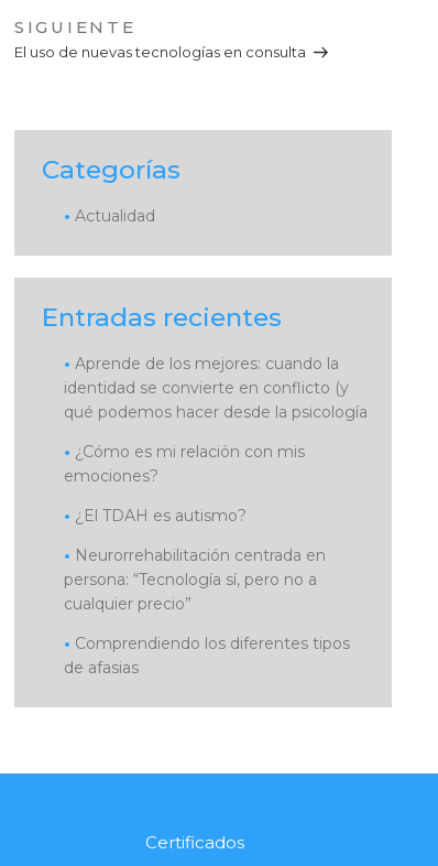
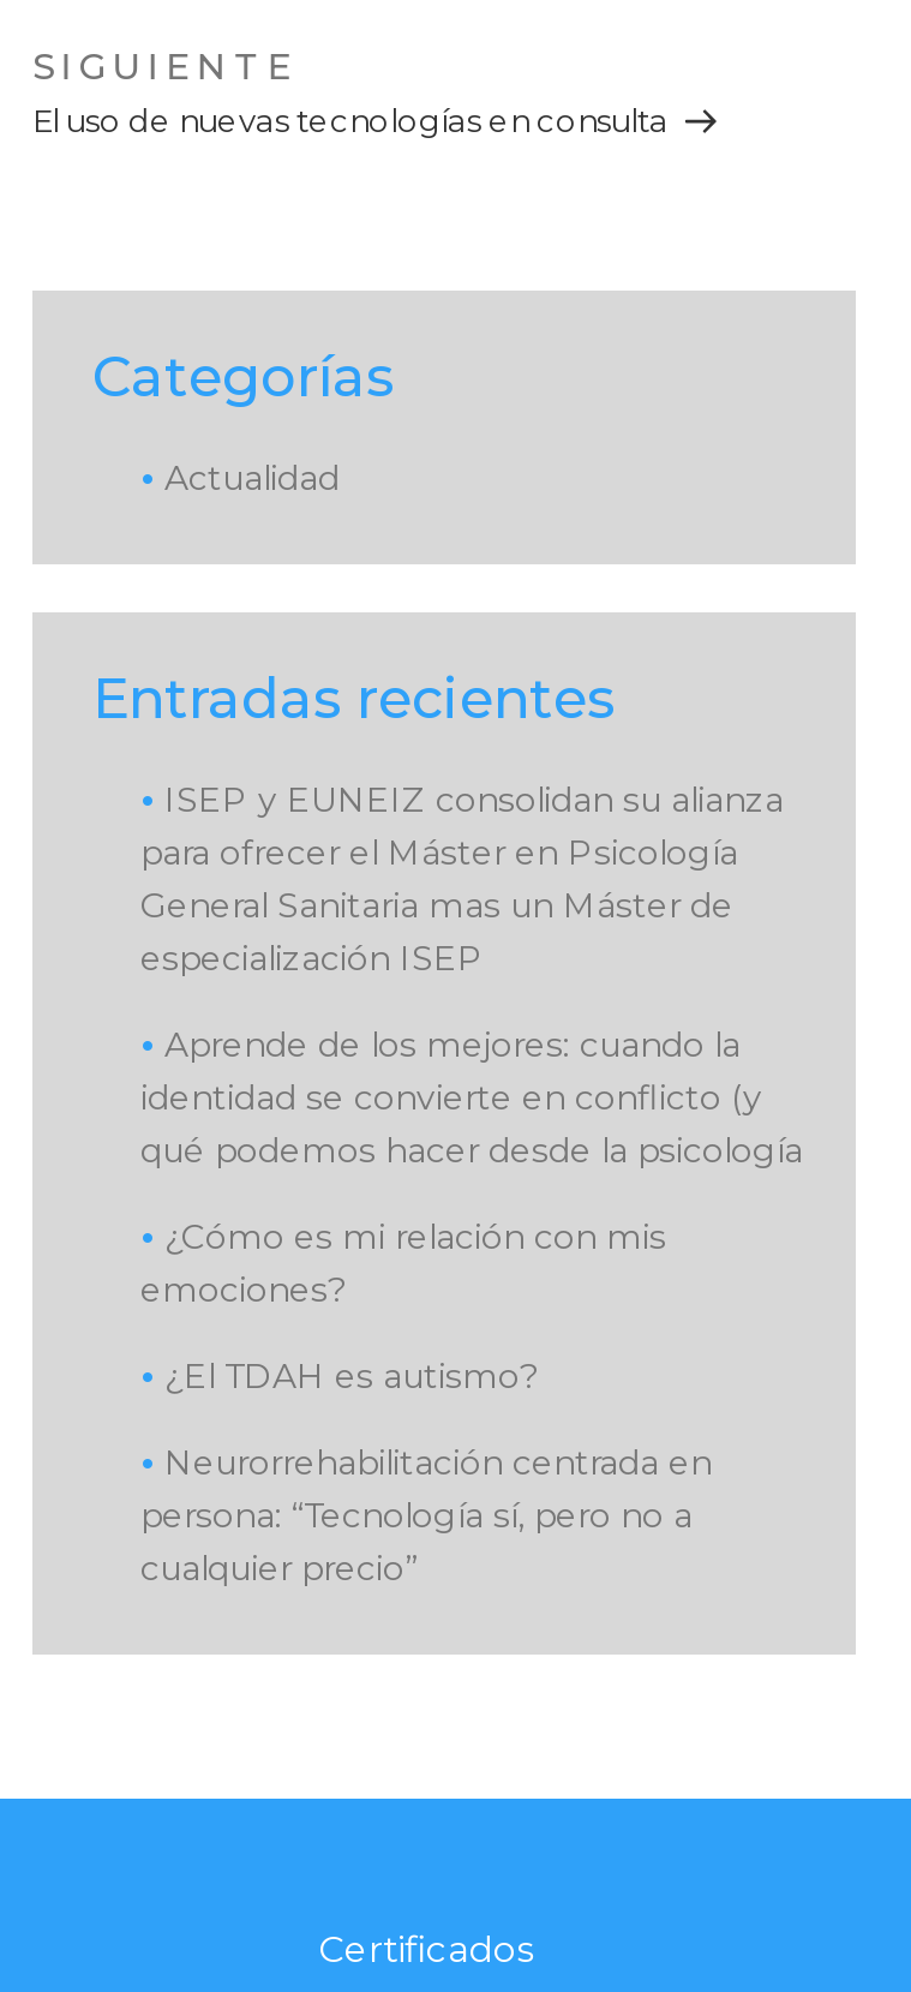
+ ISEP y EUNEIZ consolidan su alianza
+ para ofrecer el Máster en Psicología
+ General Sanitaria mas un Máster de
+ especialización ISEP

moved down: Aprende de los mejores: cuando la | identidad se convierte en conflicto (y | qué podemos hacer desde la psicología | ... | persona: “Tecnología sí, pero no a | cualquier precio”

- Comprendiendo los diferentes tipos
- de afasias
